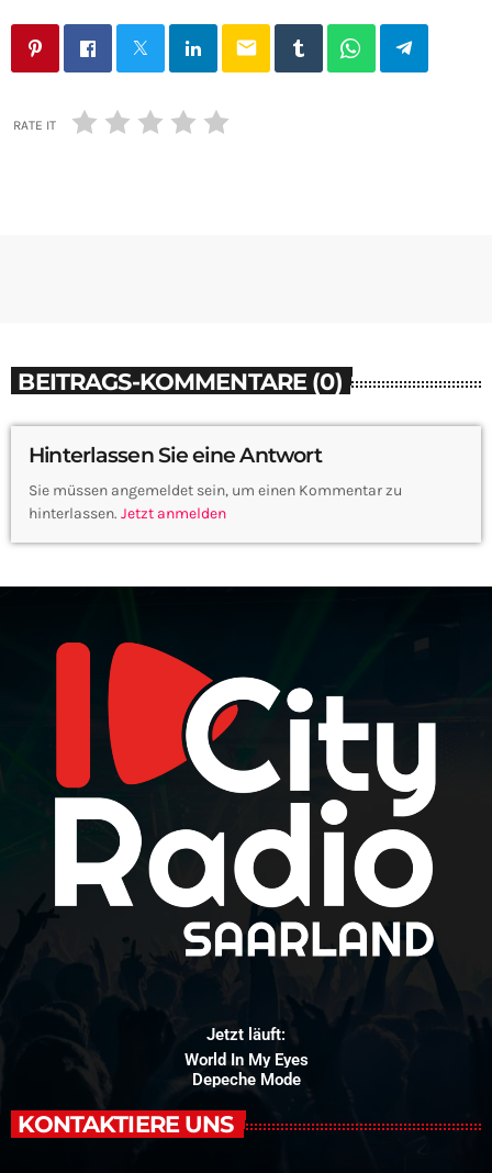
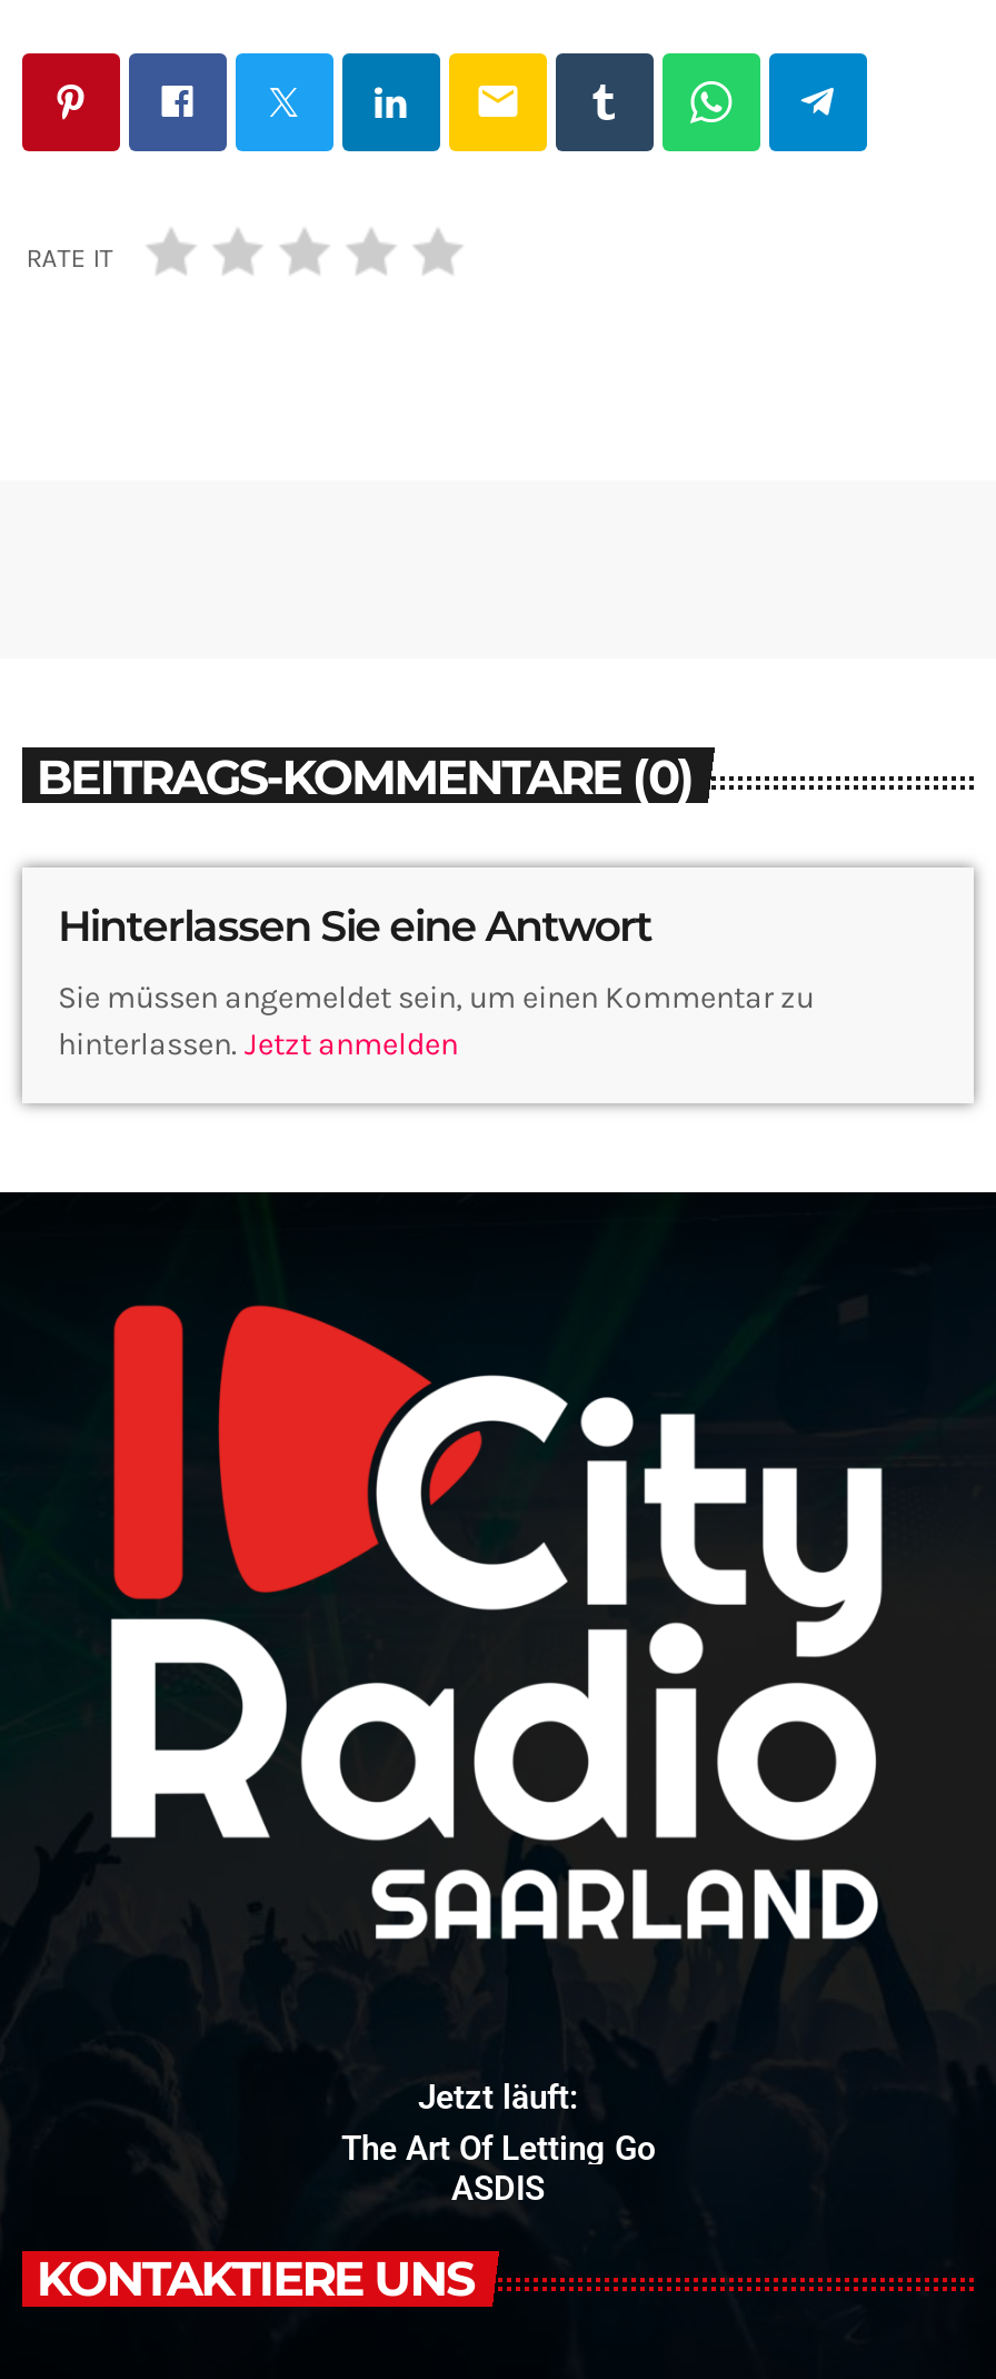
- World In My Eyes
- Depeche Mode
+ The Art Of Letting Go
+ ASDIS
